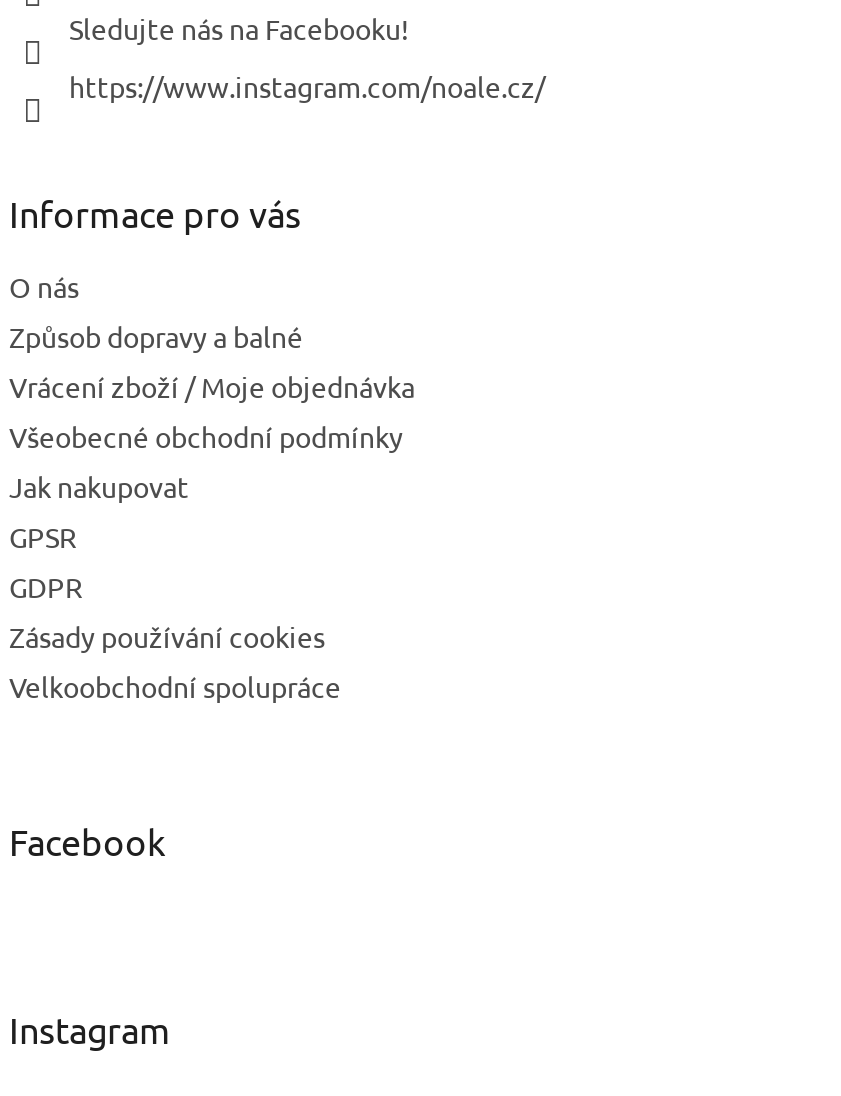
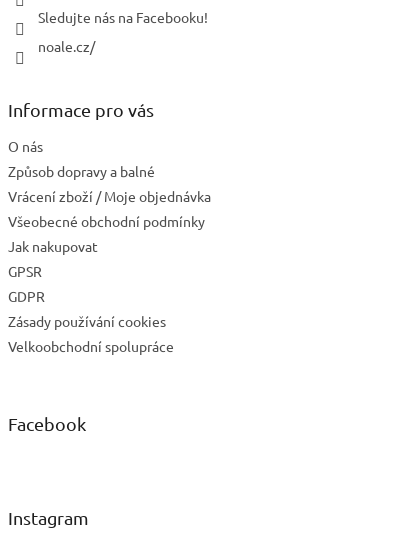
- https://www.instagram.com/noale.cz/
+ noale.cz/
